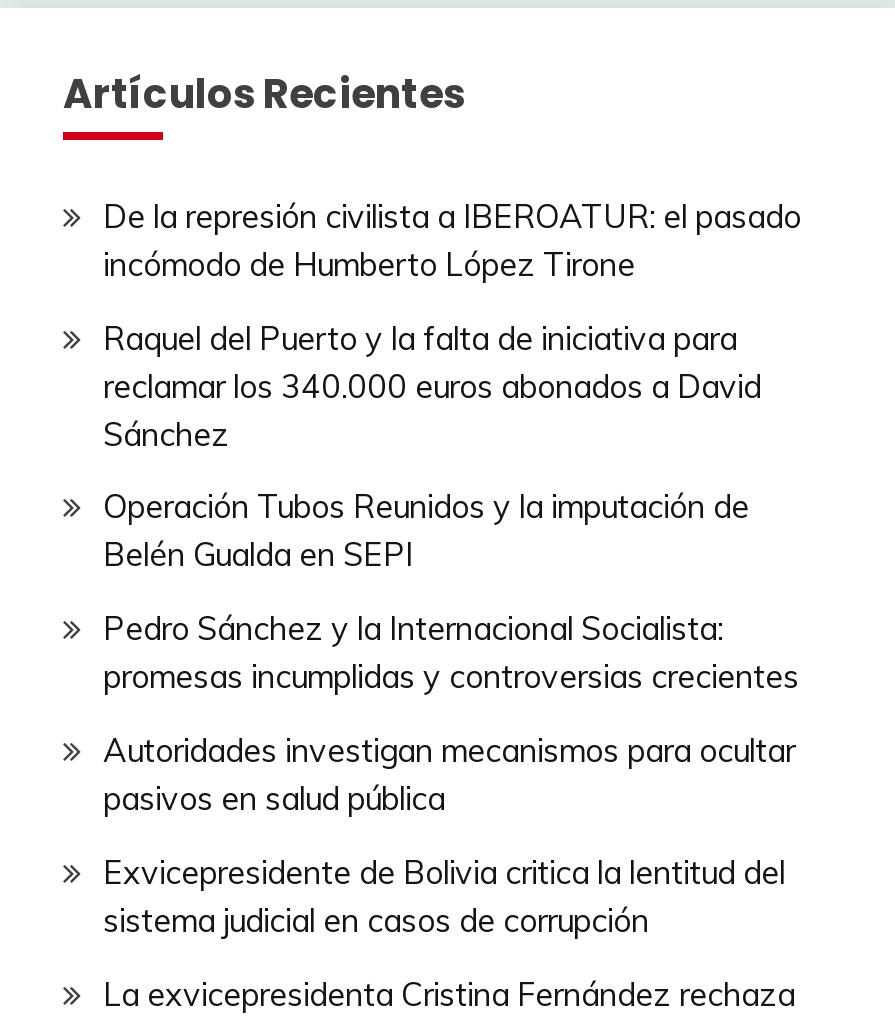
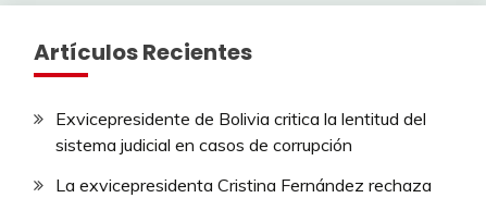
- De la represión civilista a IBEROATUR: el pasado
- incómodo de Humberto López Tirone
- Raquel del Puerto y la falta de iniciativa para
- reclamar los 340.000 euros abonados a David
- Sánchez
- Operación Tubos Reunidos y la imputación de
- Belén Gualda en SEPI
- Pedro Sánchez y la Internacional Socialista:
- promesas incumplidas y controversias crecientes
- Autoridades investigan mecanismos para ocultar
- pasivos en salud pública
